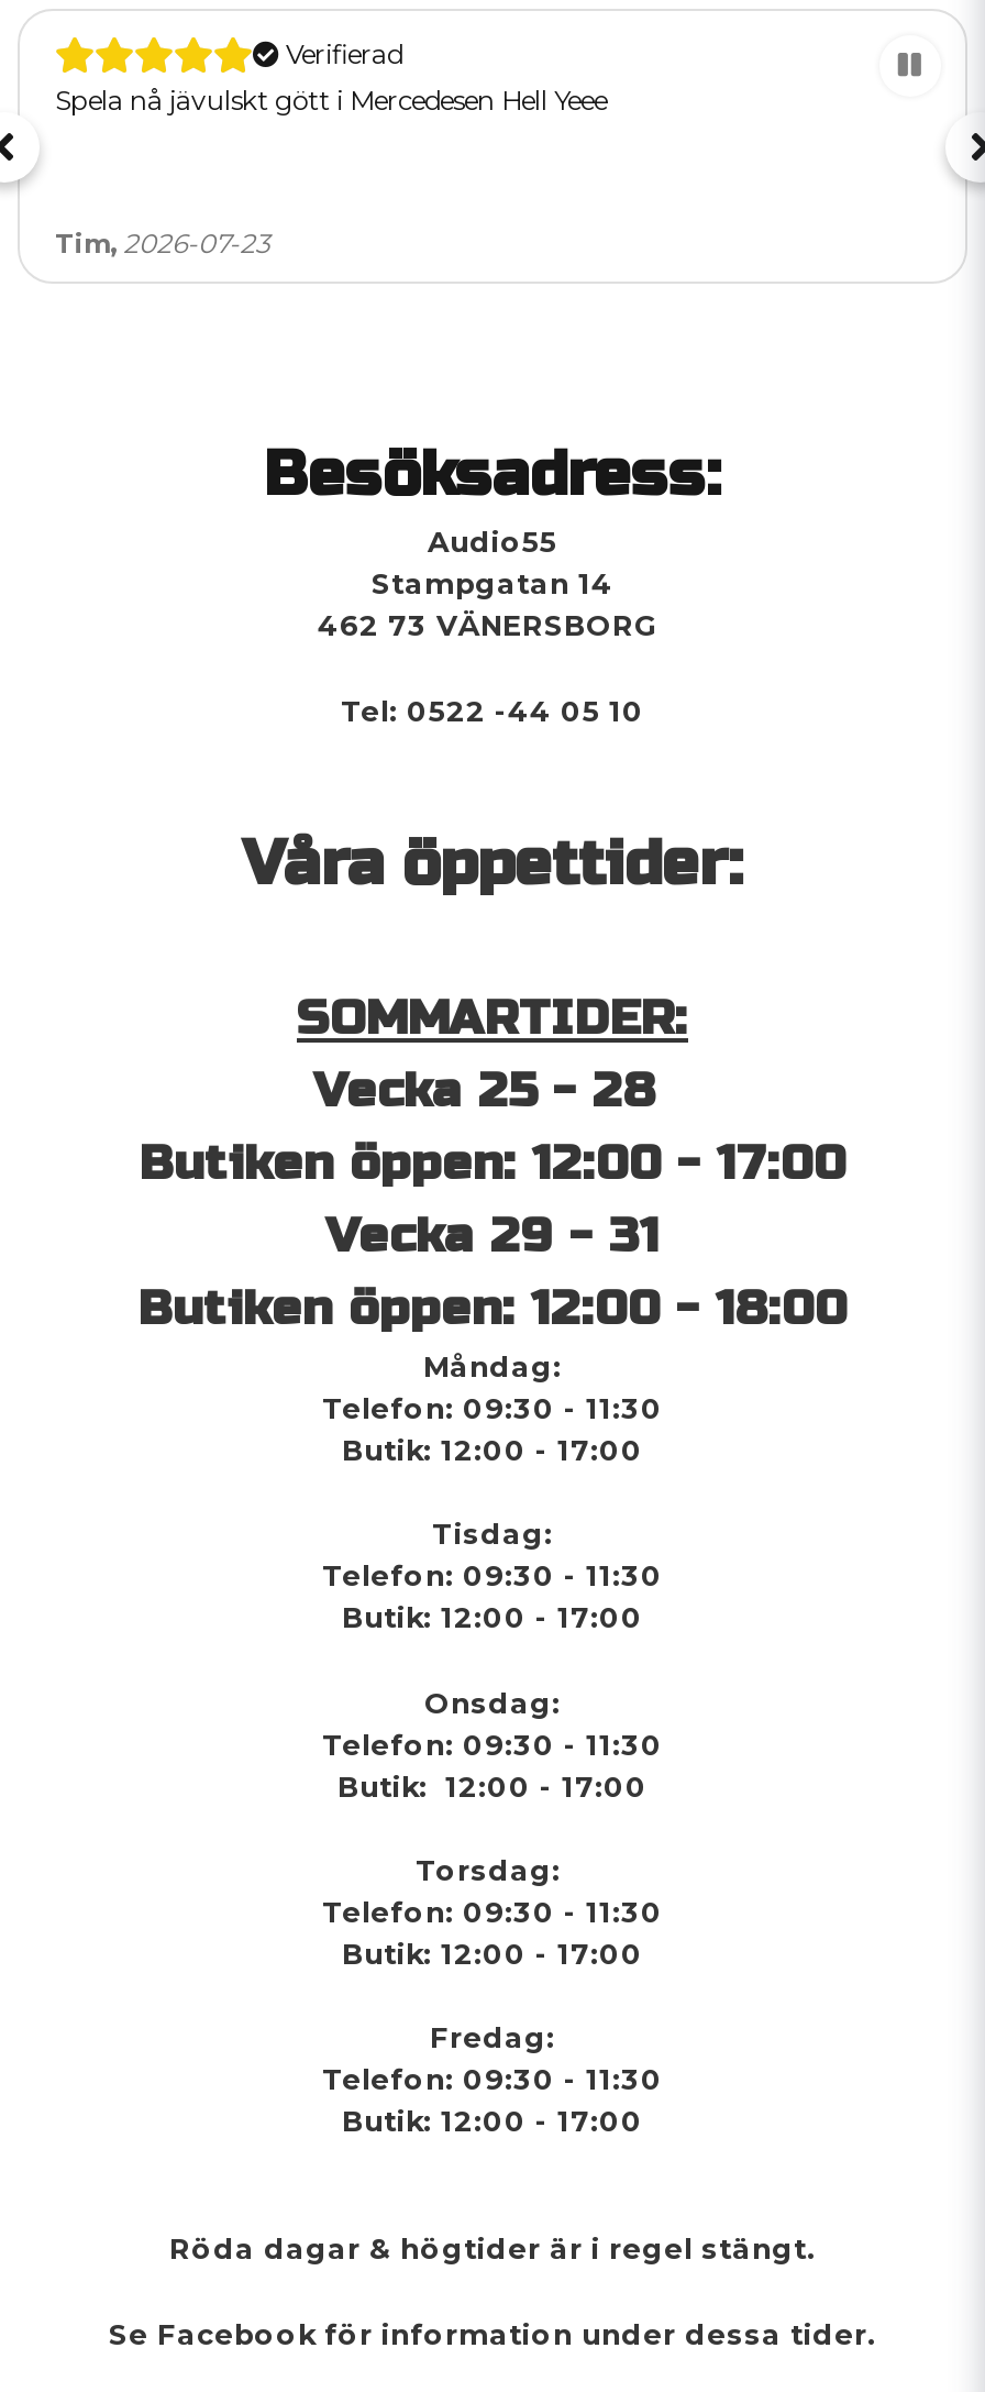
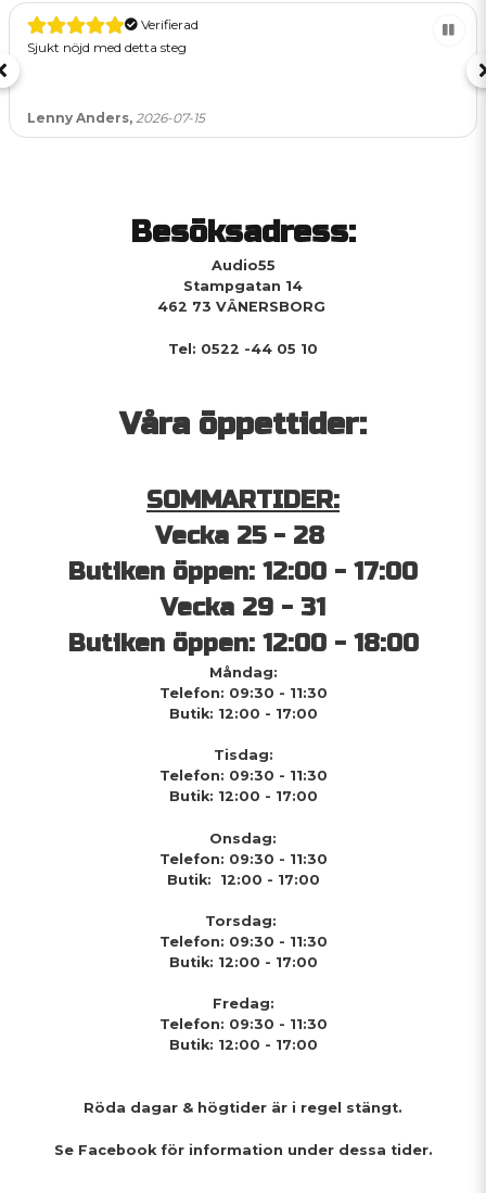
- Spela nå jävulskt gött i Mercedesen Hell Yeee
+ Sjukt nöjd med detta steg

- Tim, 2026-07-23
+ Lenny Anders, 2026-07-15
